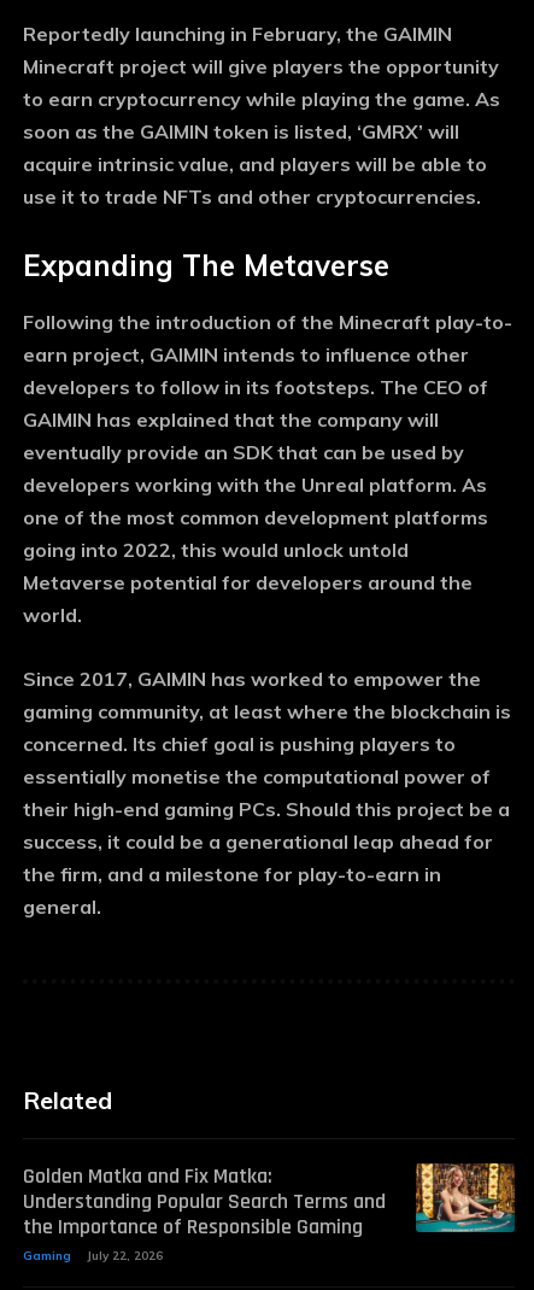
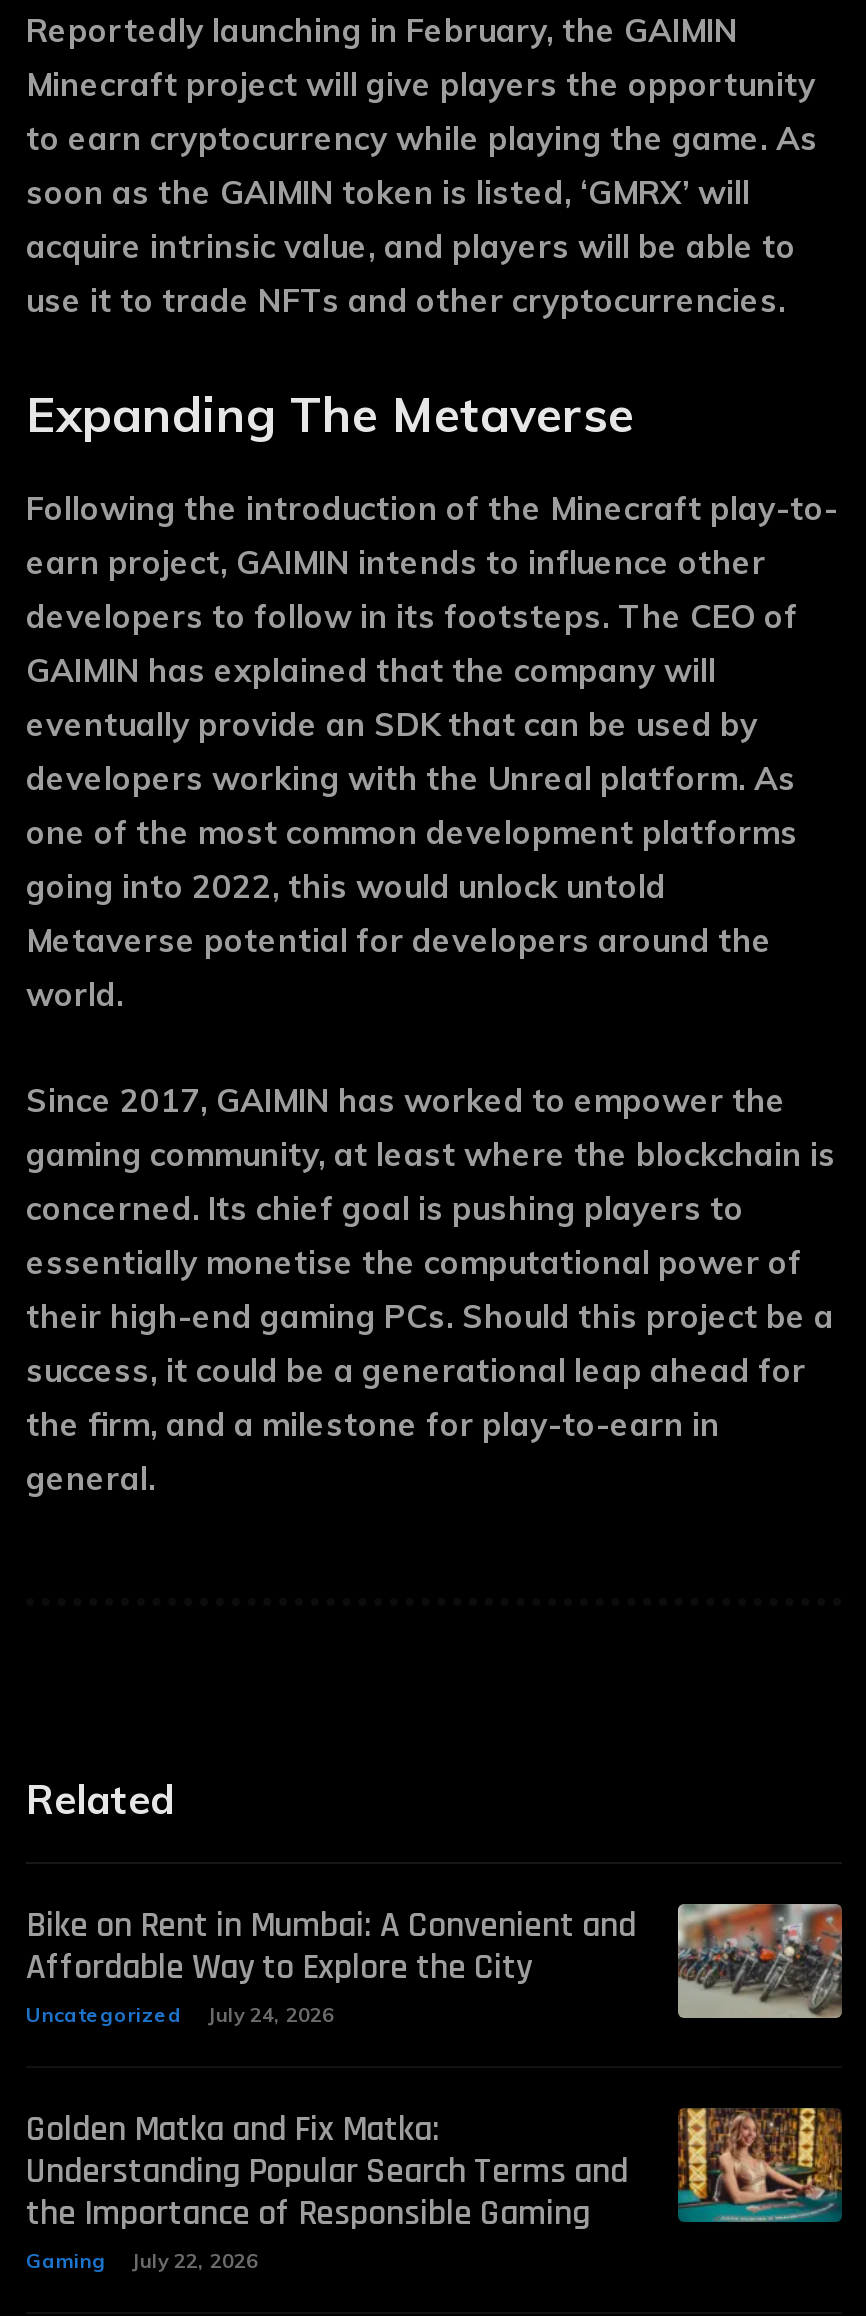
+ [image]
+ Bike on Rent in Mumbai: A Convenient and
+ Affordable Way to Explore the City
+ Uncategorized
+ July 24, 2026
